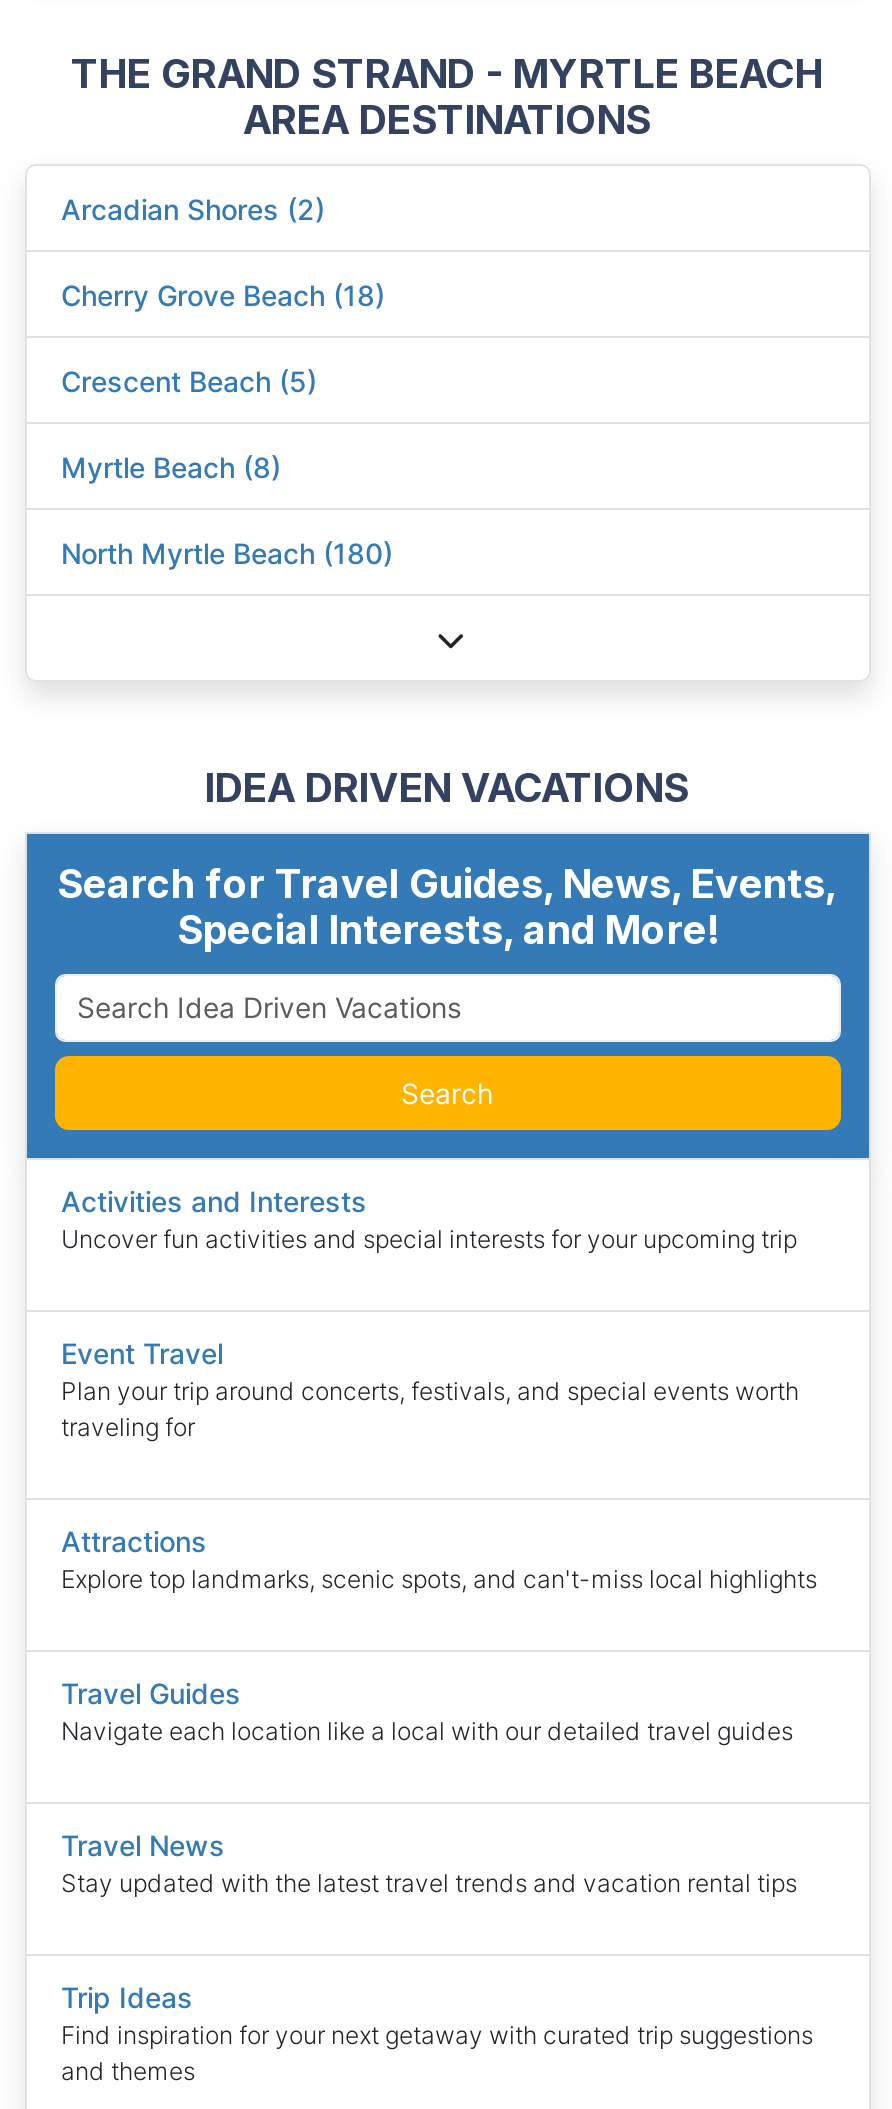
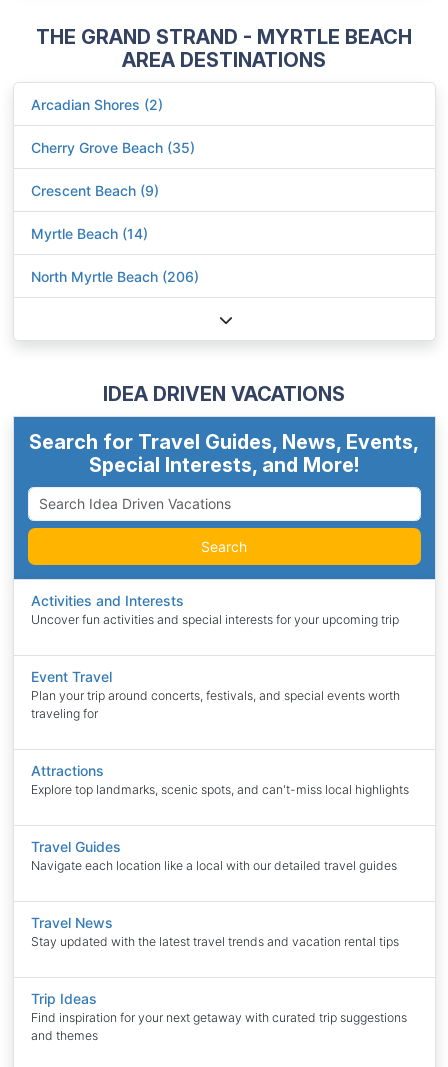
- Cherry Grove Beach (18)
+ Cherry Grove Beach (35)

- Crescent Beach (5)
+ Crescent Beach (9)

- Myrtle Beach (8)
+ Myrtle Beach (14)

- North Myrtle Beach (180)
+ North Myrtle Beach (206)
